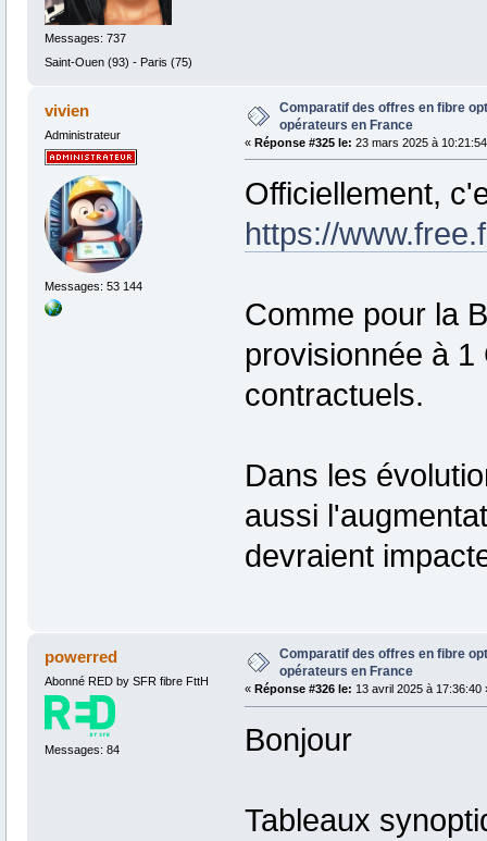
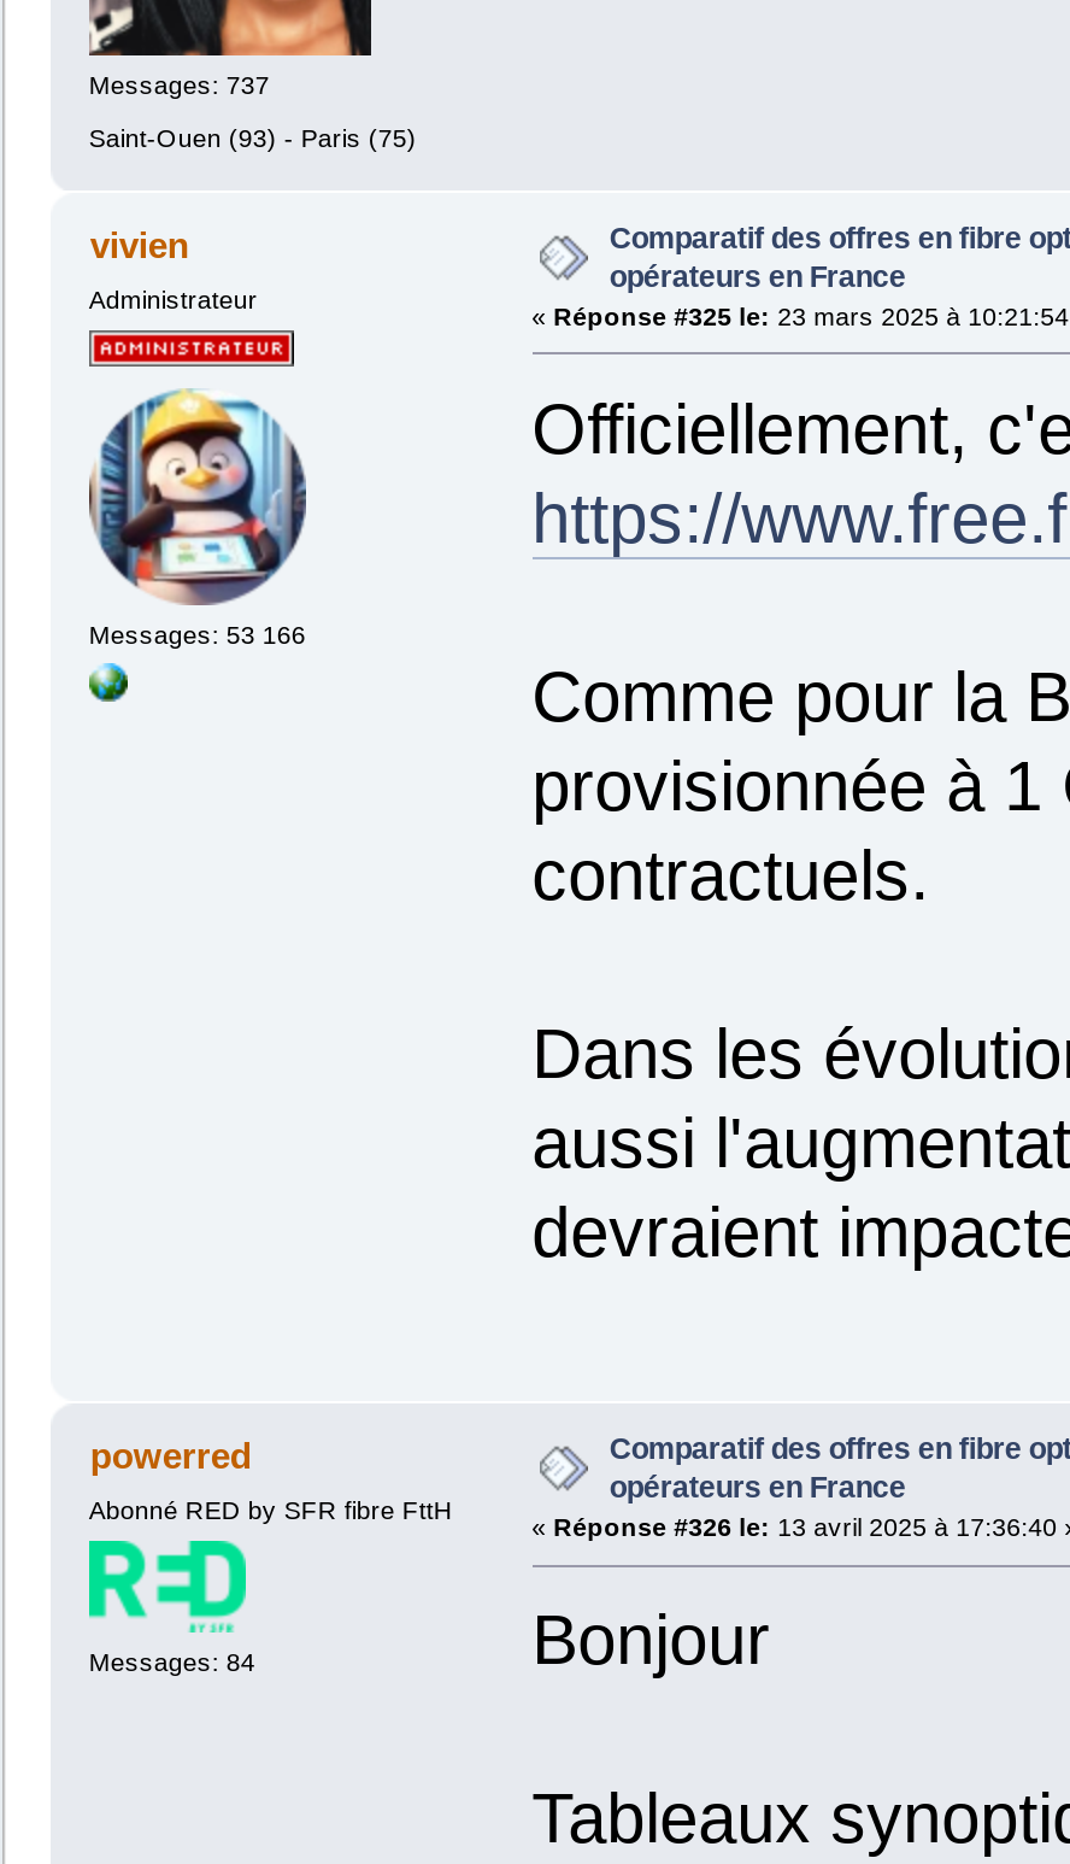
- Messages: 53 144
+ Messages: 53 166
